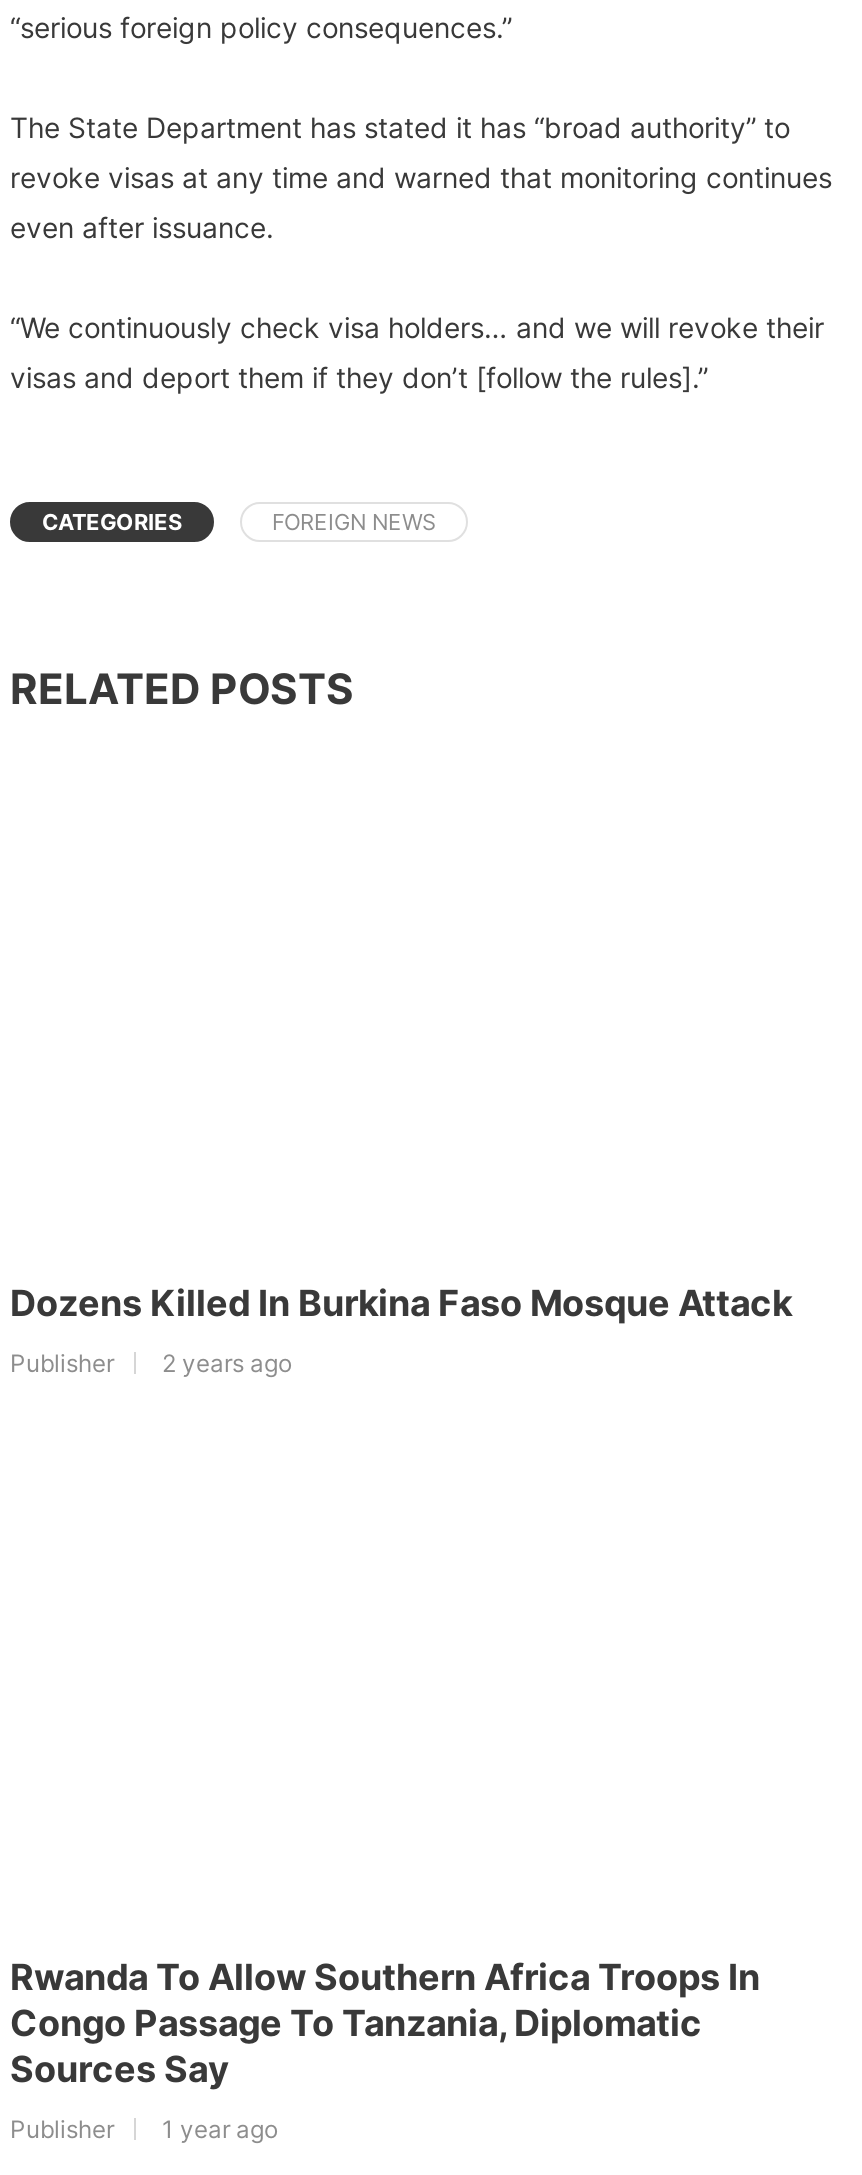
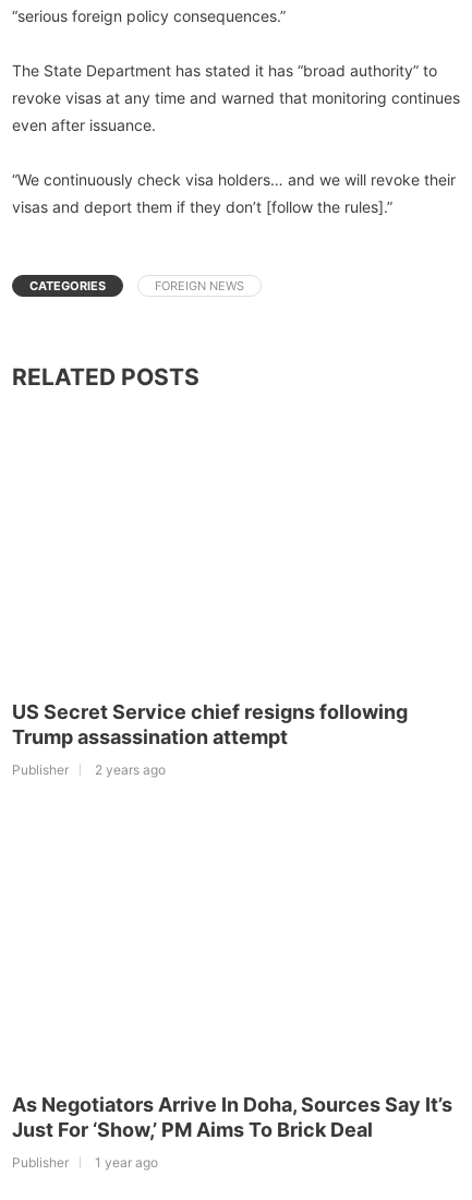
- Dozens Killed In Burkina Faso Mosque Attack
+ US Secret Service chief resigns following
+ Trump assassination attempt

moved down: Publisher | 2 years ago

- Rwanda To Allow Southern Africa Troops In
- Congo Passage To Tanzania, Diplomatic
- Sources Say
+ As Negotiators Arrive In Doha, Sources Say It’s
+ Just For ‘Show,’ PM Aims To Brick Deal
